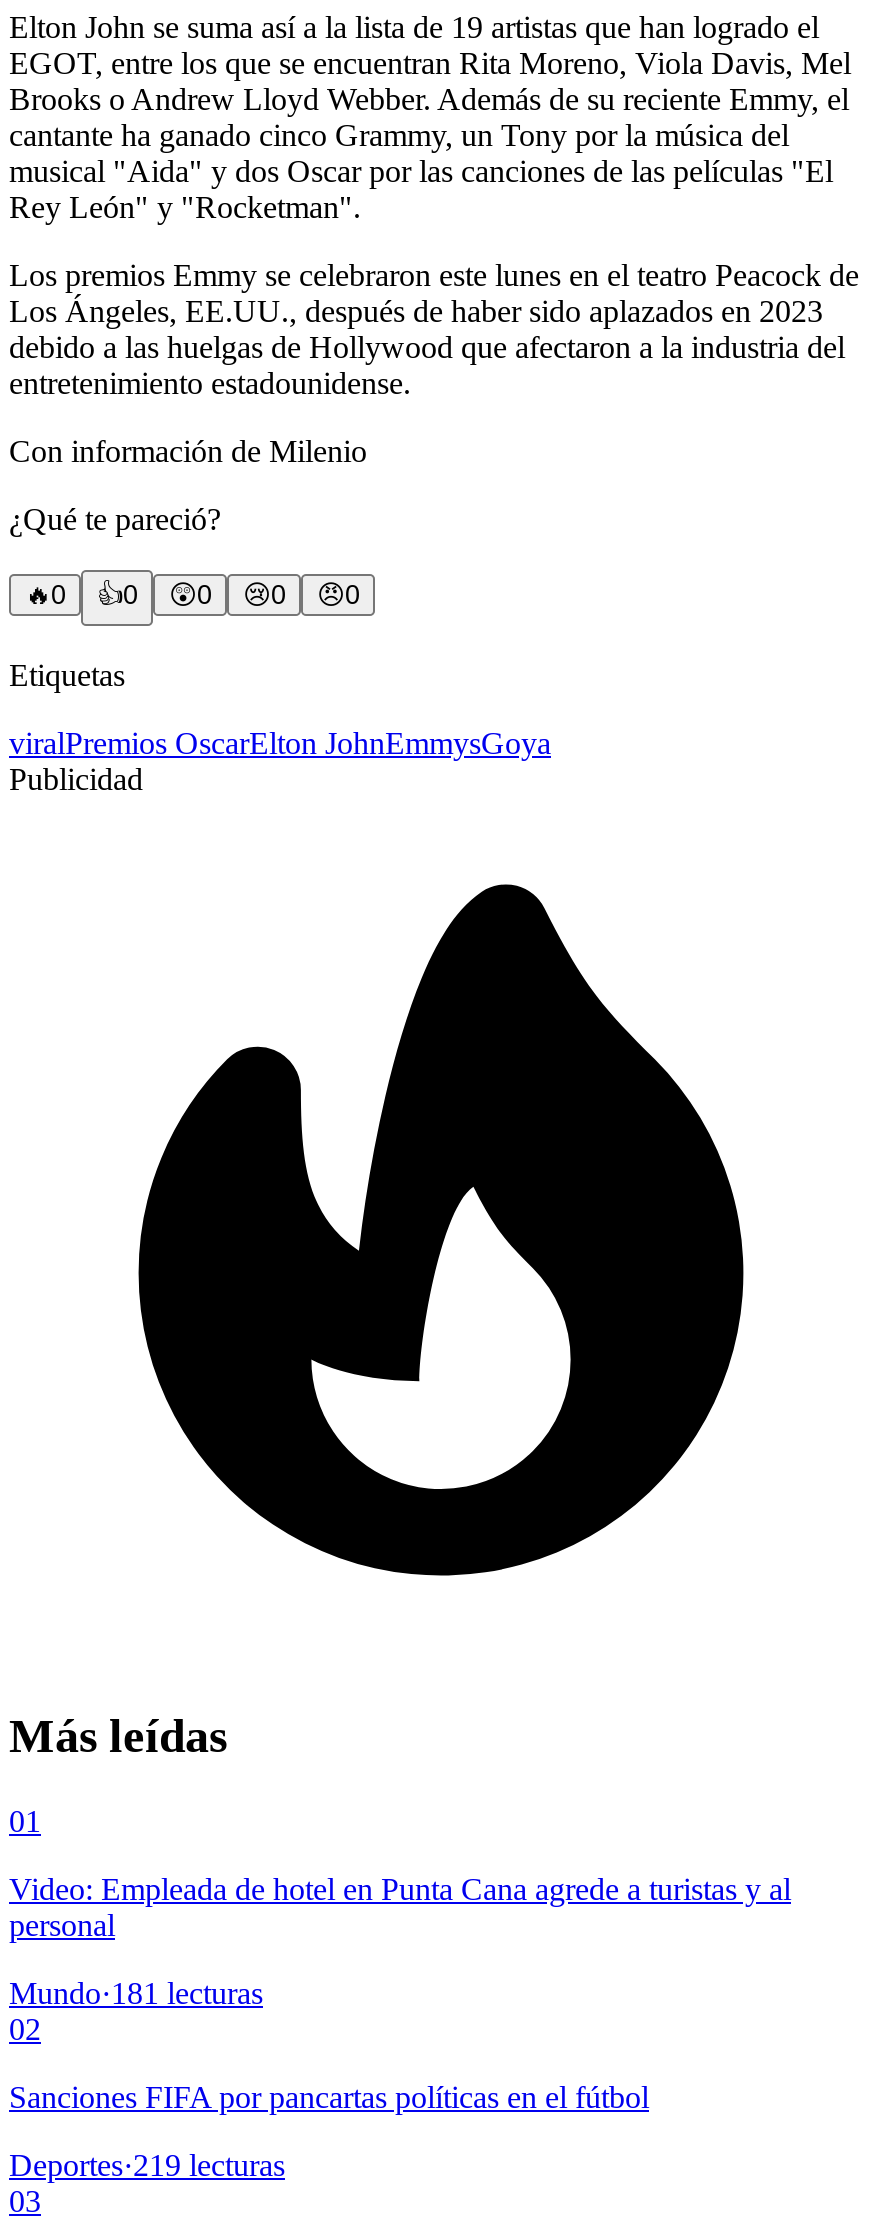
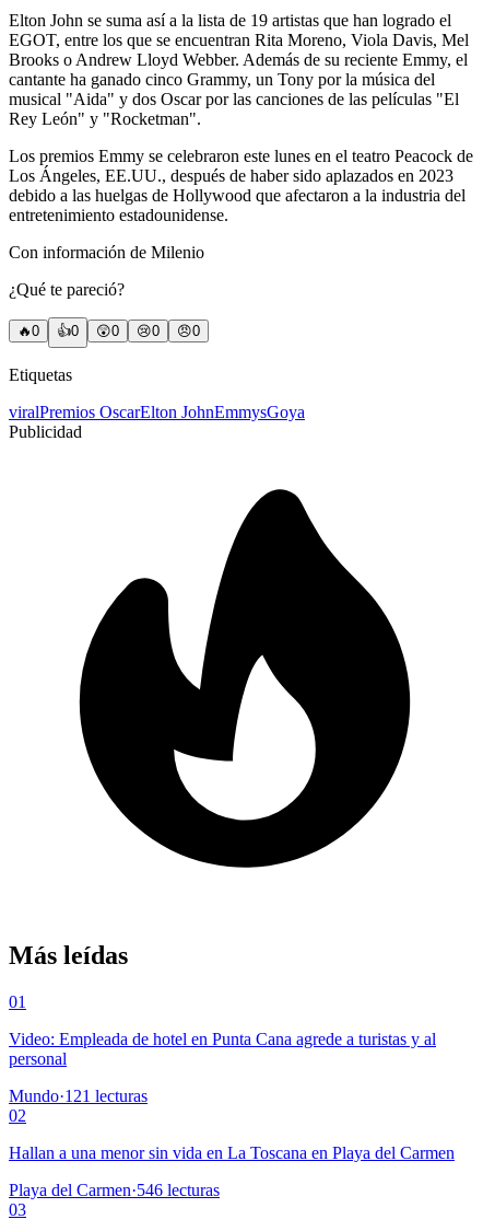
- Mundo · 181 lecturas
+ Mundo · 121 lecturas

- Sanciones FIFA por pancartas políticas en el fútbol
+ Hallan a una menor sin vida en La Toscana en Playa del Carmen

- Deportes·219 lecturas
+ Playa del Carmen·546 lecturas
